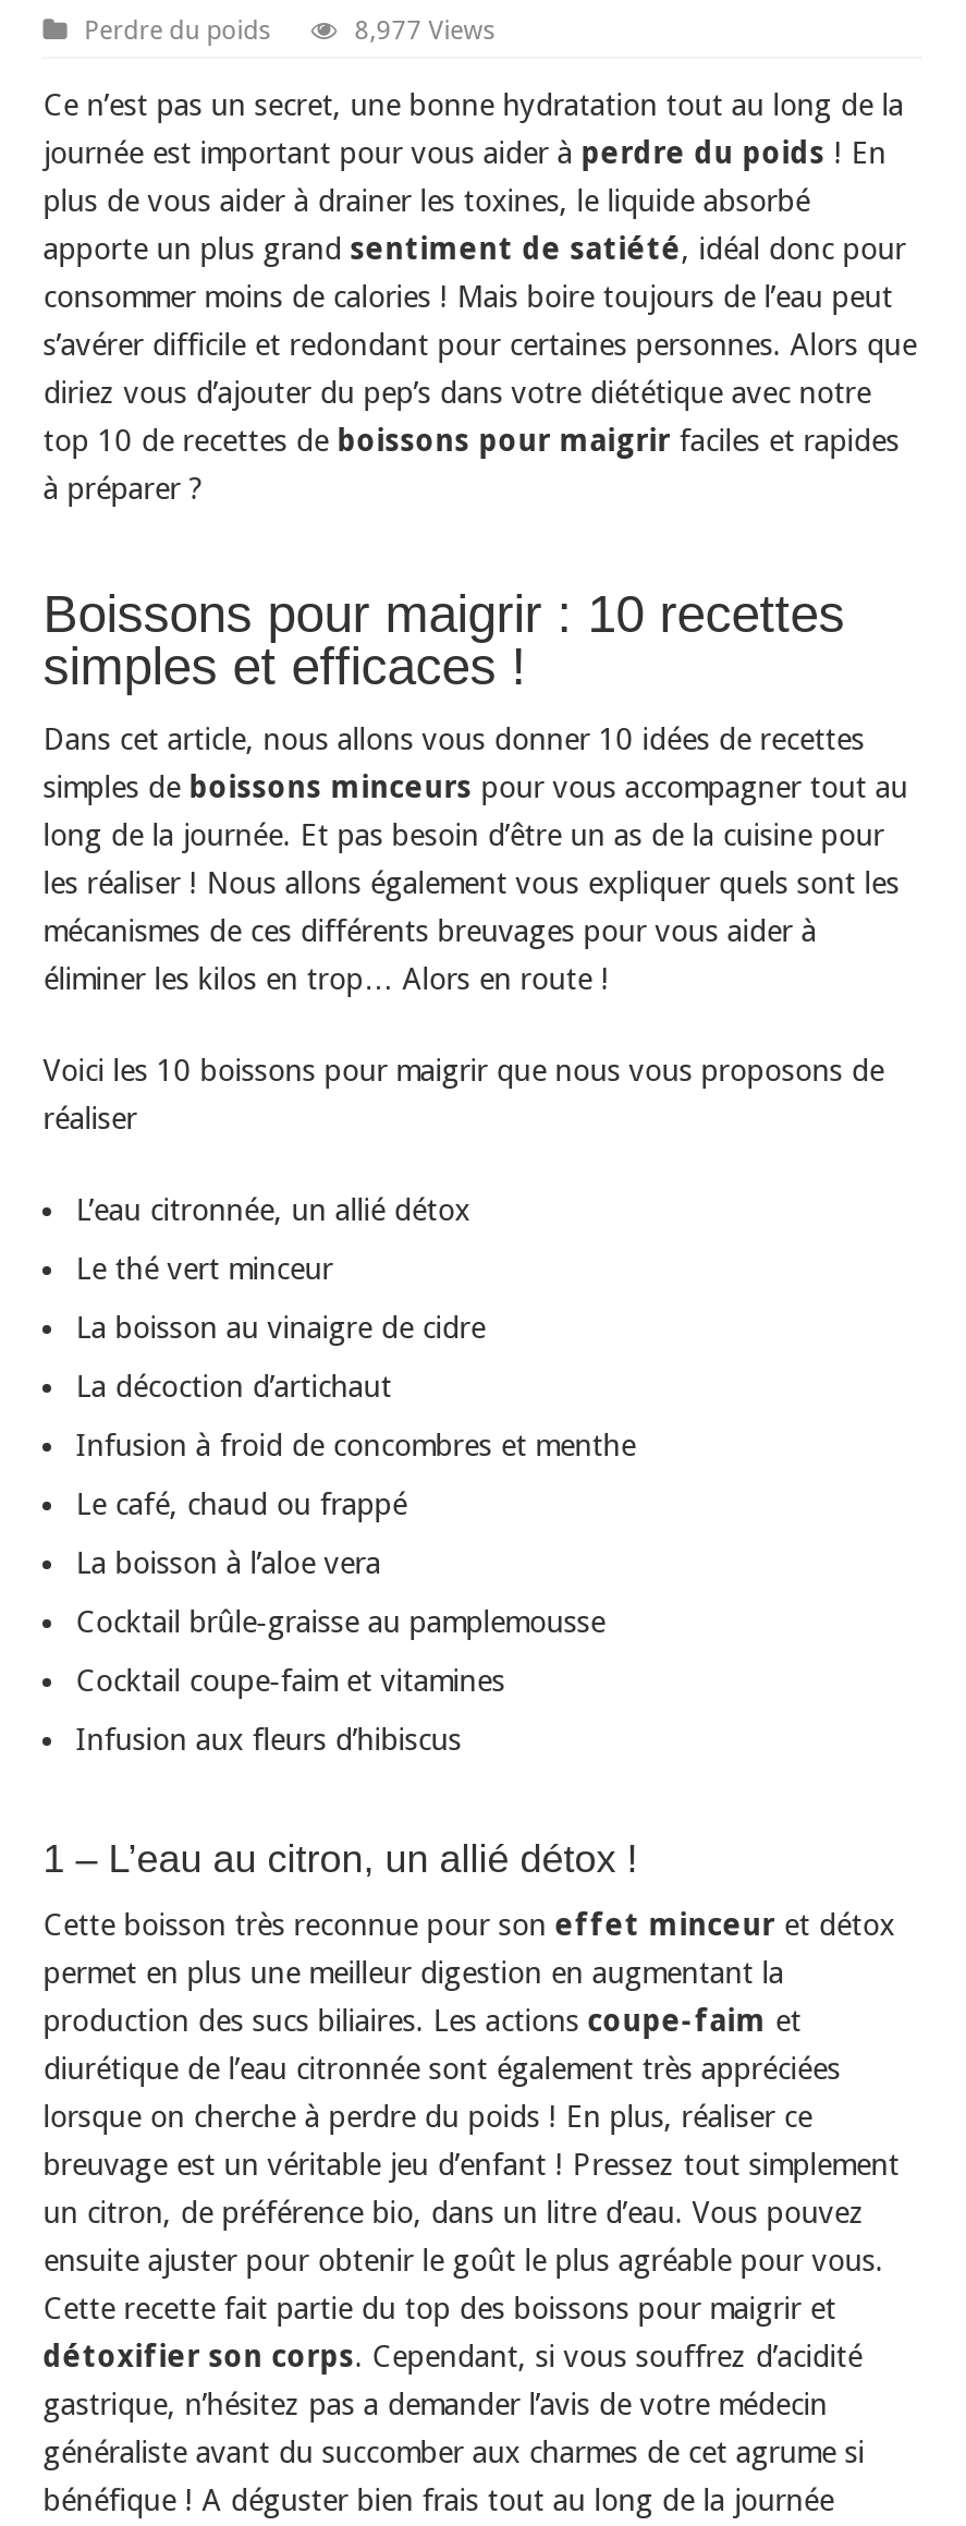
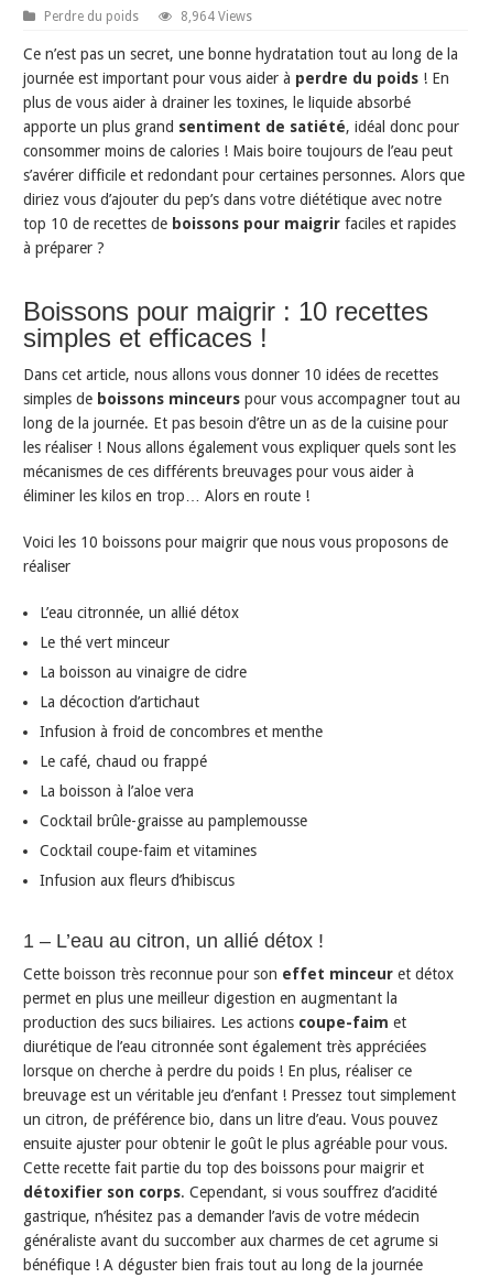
- 8,977 Views
+ 8,964 Views
